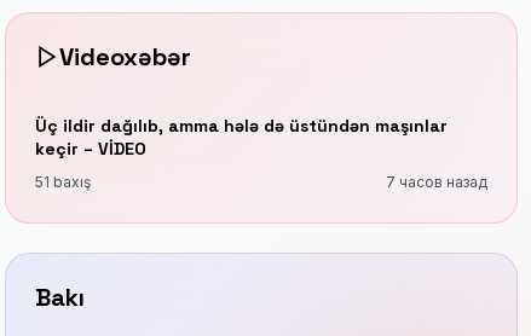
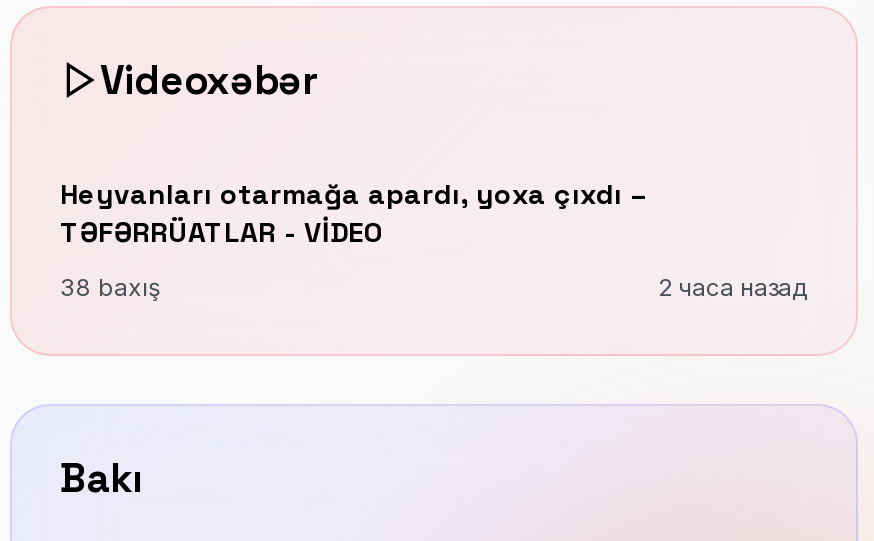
- Üç ildir dağılıb, amma hələ də üstündən maşınlar
- keçir – VİDEO
+ Heyvanları otarmağa apardı, yoxa çıxdı –
+ TƏFƏRRÜATLAR - VİDEO

- 51 baxış
- 7 часов назад
+ 38 baxış
+ 2 часа назад
